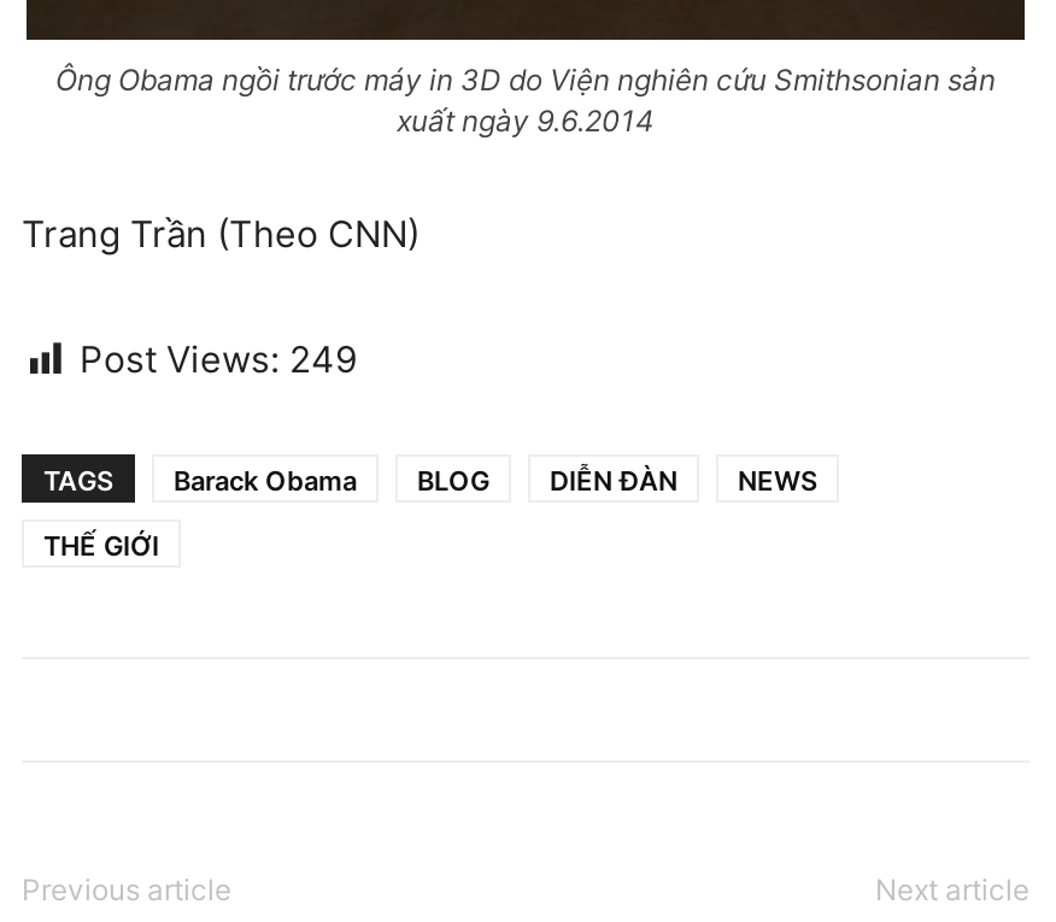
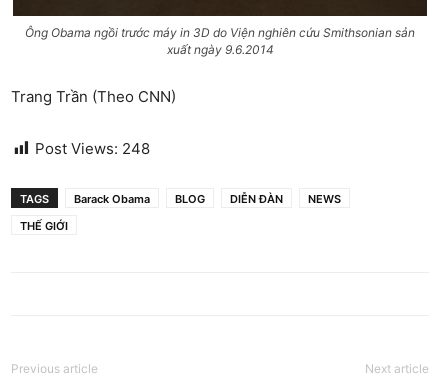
- Post Views: 249
+ Post Views: 248
